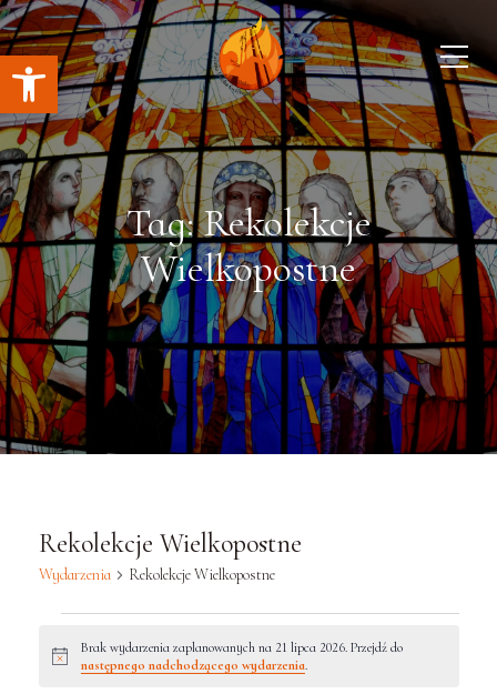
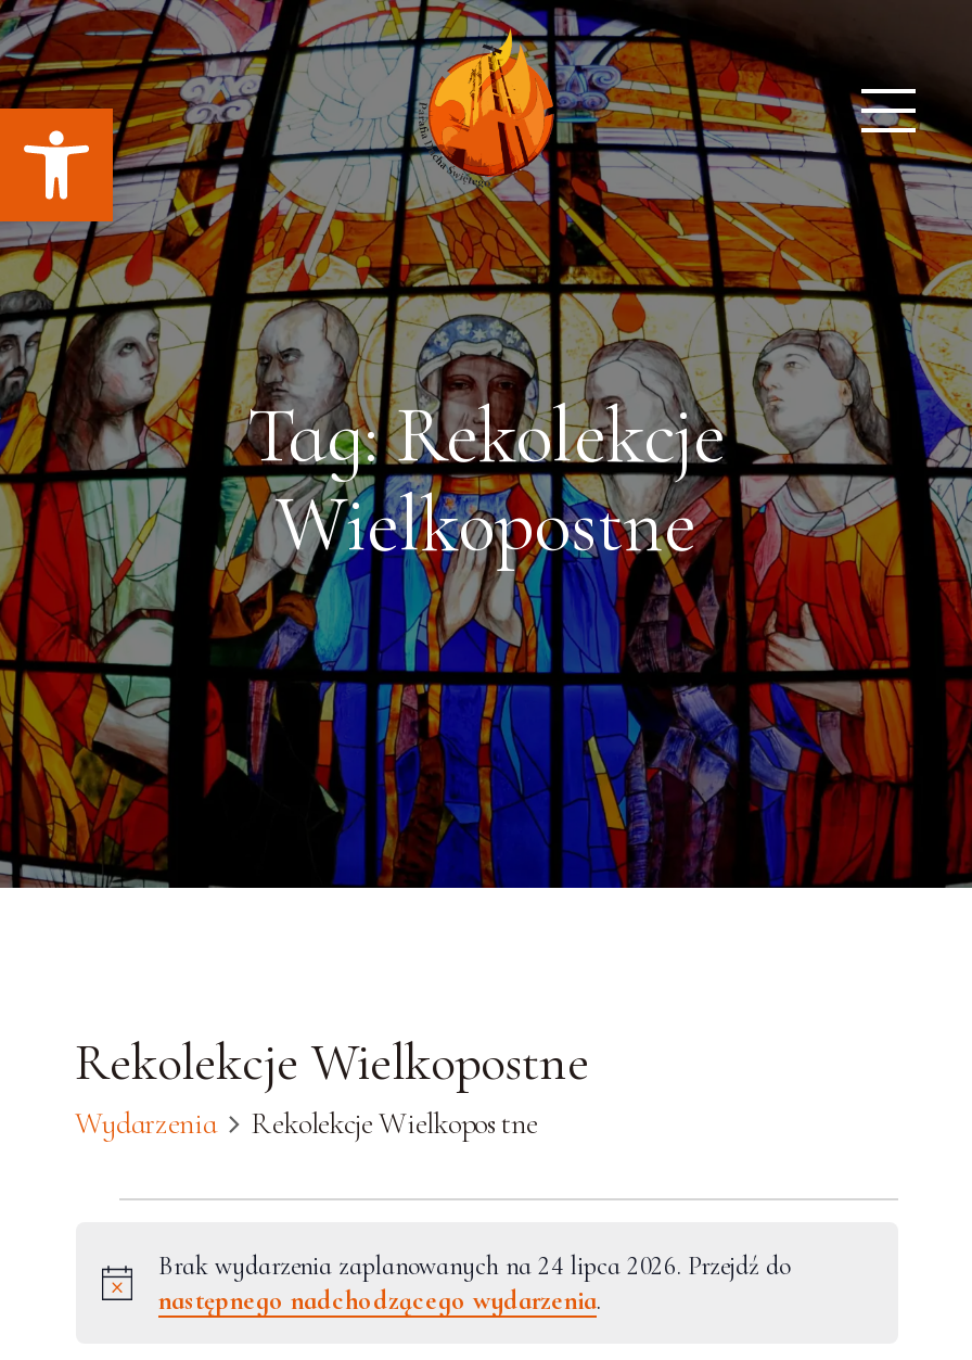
- Brak wydarzenia zaplanowanych na 21 lipca 2026. Przejdź do
+ Brak wydarzenia zaplanowanych na 24 lipca 2026. Przejdź do
